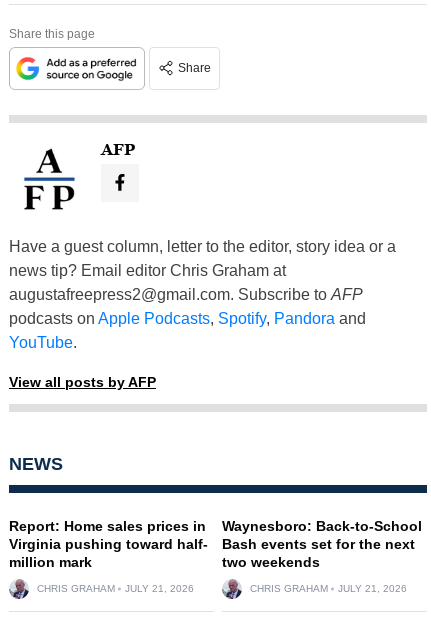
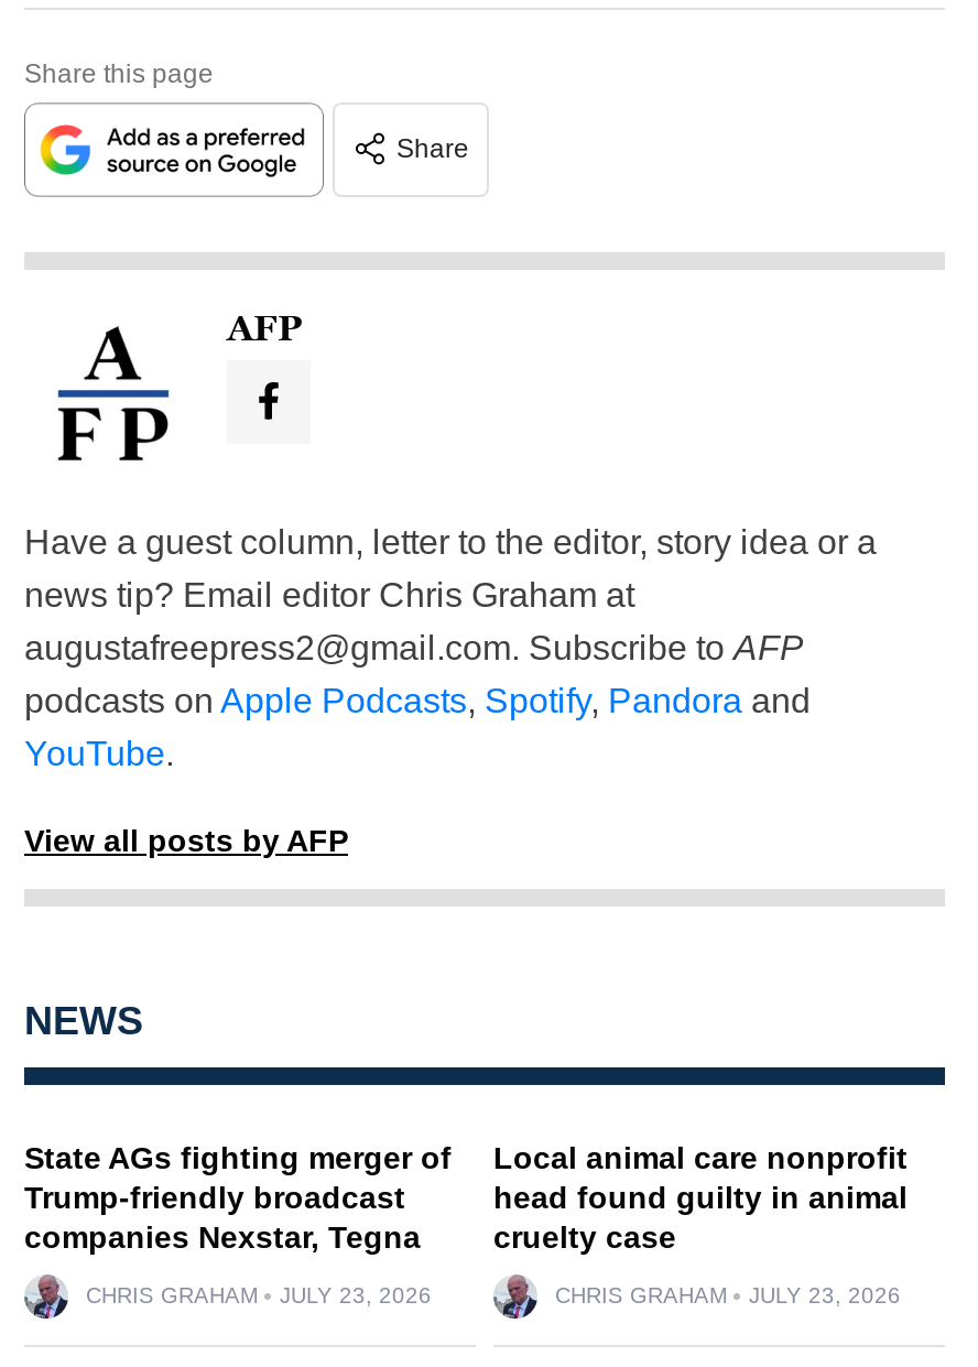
- Report: Home sales prices in
- Virginia pushing toward half-
- million mark
+ State AGs fighting merger of
+ Trump-friendly broadcast
+ companies Nexstar, Tegna

- Waynesboro: Back-to-School
- Bash events set for the next
- two weekends
+ Local animal care nonprofit
+ head found guilty in animal
+ cruelty case

- CHRIS GRAHAM JULY 21, 2026
+ CHRIS GRAHAM JULY 23, 2026

- CHRIS GRAHAM JULY 21, 2026
+ CHRIS GRAHAM JULY 23, 2026
